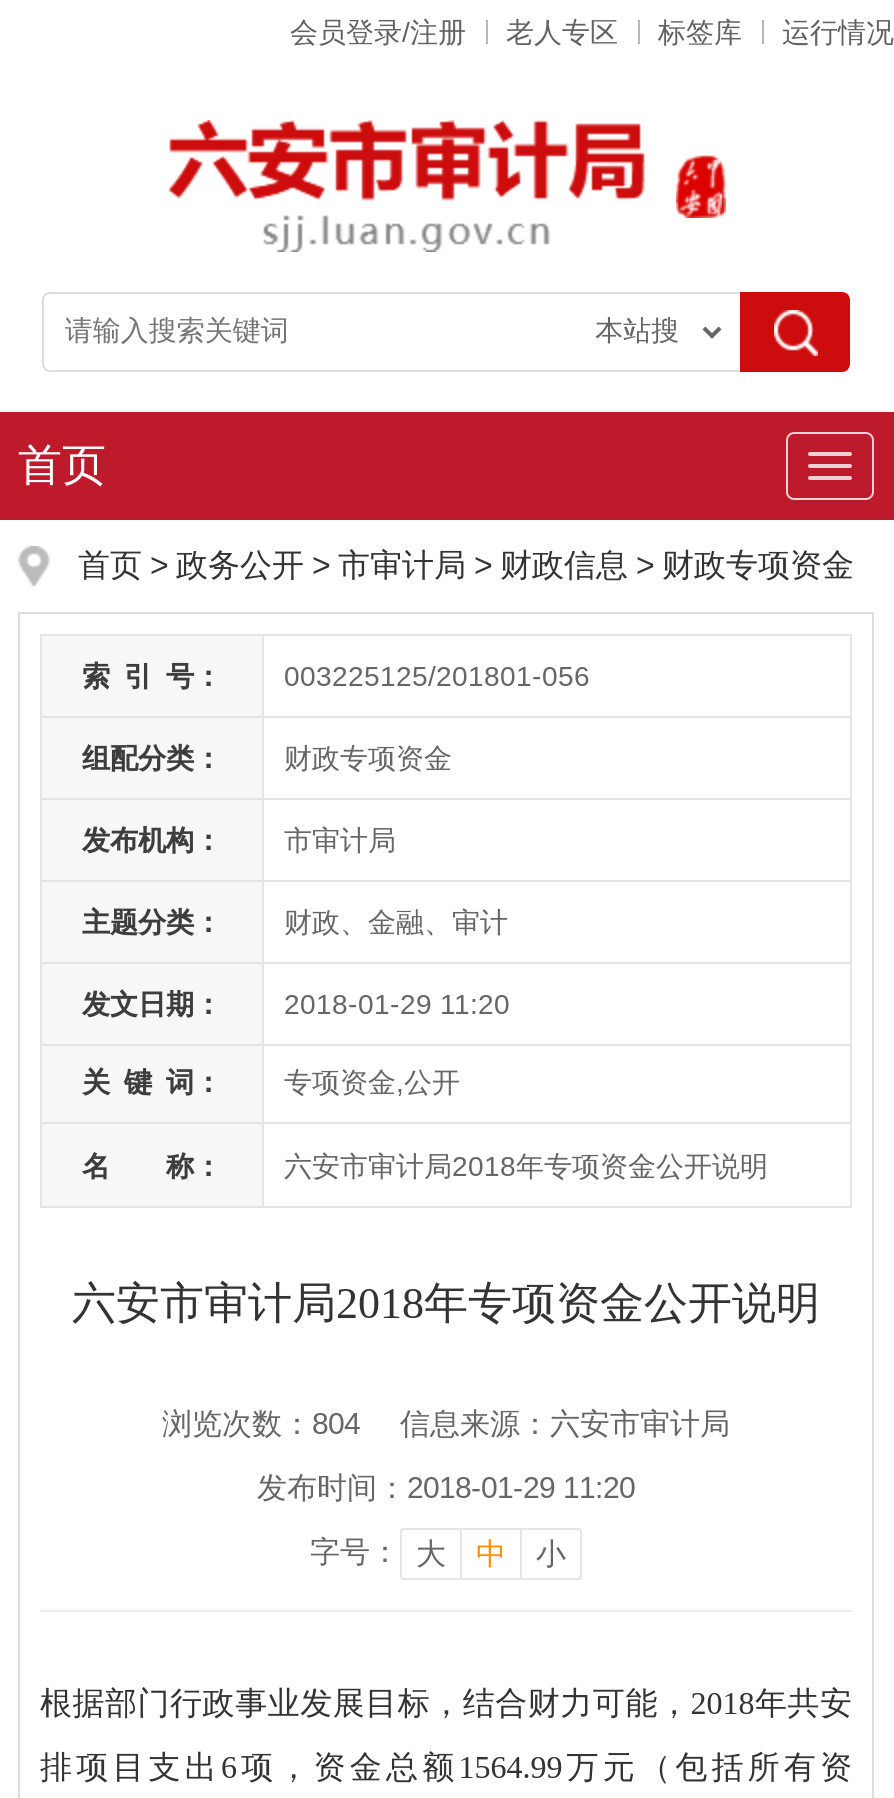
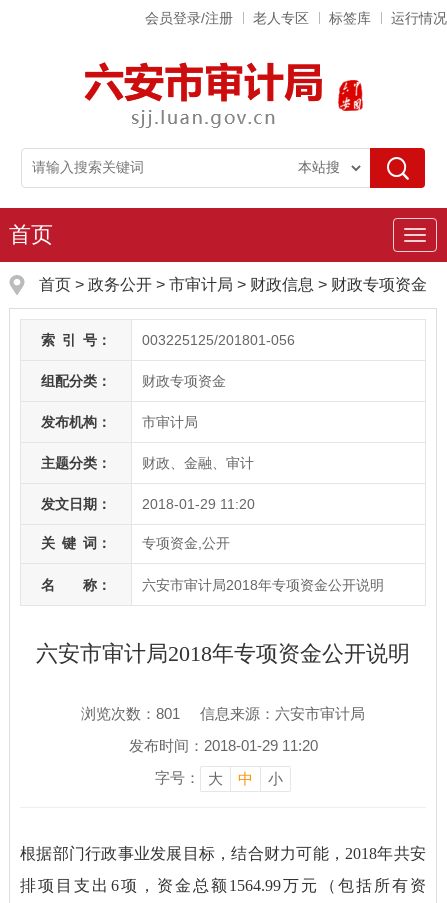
- 浏览次数：804 信息来源：六安市审计局
+ 浏览次数：801 信息来源：六安市审计局
